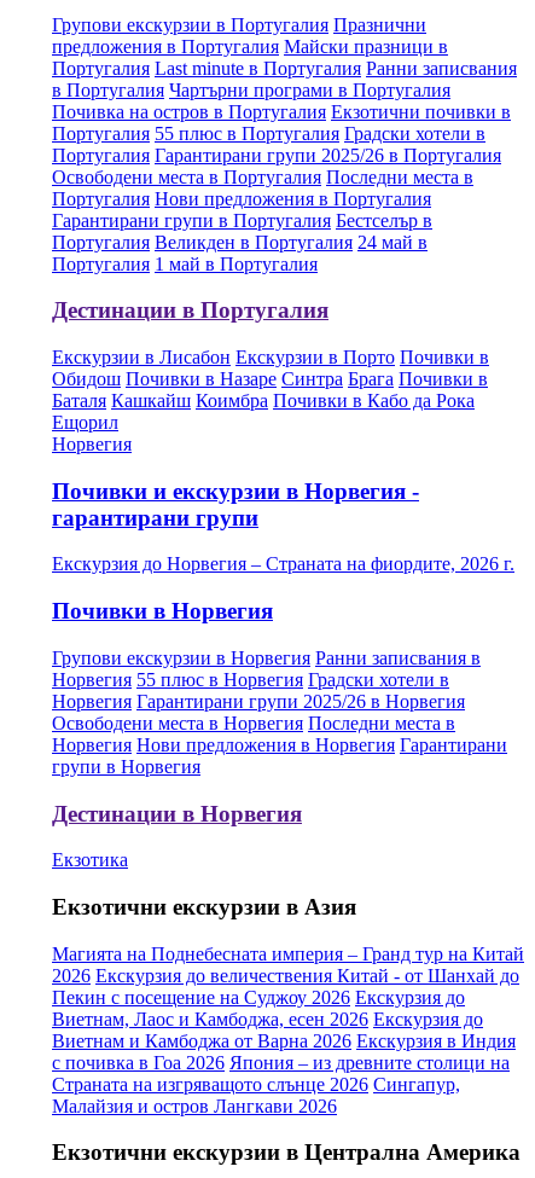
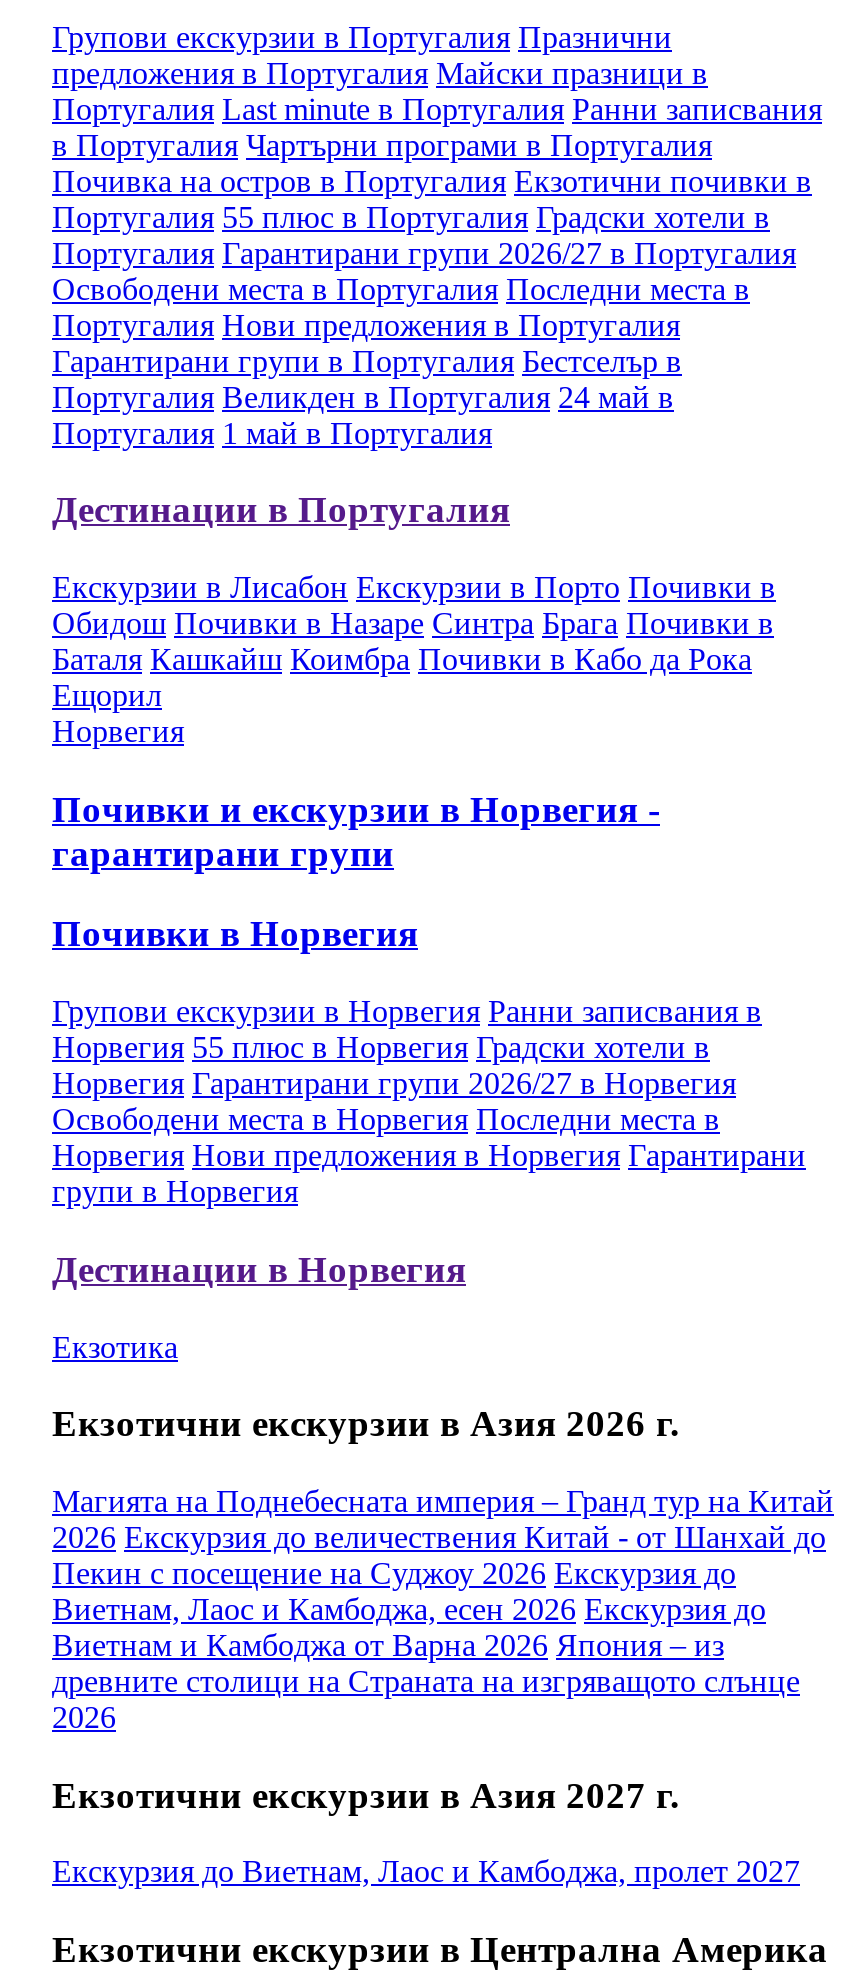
- Португалия Гарантирани групи 2025/26 в Португалия
+ Португалия Гарантирани групи 2026/27 в Португалия

- Екскурзия до Норвегия – Страната на фиордите, 2026 г.

moved up: Почивки в Норвегия | Групови екскурзии в Норвегия Ранни записвания в | Норвегия 55 плюс в Норвегия Градски хотели в

- Норвегия Гарантирани групи 2025/26 в Норвегия
+ Норвегия Гарантирани групи 2026/27 в Норвегия

moved up: Освободени места в Норвегия Последни места в | Норвегия Нови предложения в Норвегия Гарантирани | групи в Норвегия | Дестинации в Норвегия | Екзотика

- Екзотични екскурзии в Азия
+ Екзотични екскурзии в Азия 2026 г.

moved up: Магията на Поднебесната империя – Гранд тур на Китай | 2026 Екскурзия до величествения Китай - от Шанхай до | Пекин с посещение на Суджоу 2026 Екскурзия до | Виетнам, Лаос и Камбоджа, есен 2026 Екскурзия до

- Виетнам и Камбоджа от Варна 2026 Екскурзия в Индия
- с почивка в Гоа 2026 Япония – из древните столици на
- Страната на изгряващото слънце 2026 Сингапур,
- Малайзия и остров Лангкави 2026
+ Виетнам и Камбоджа от Варна 2026 Япония – из
+ древните столици на Страната на изгряващото слънце
+ 2026
+ Екзотични екскурзии в Азия 2027 г.
+ Екскурзия до Виетнам, Лаос и Камбоджа, пролет 2027
